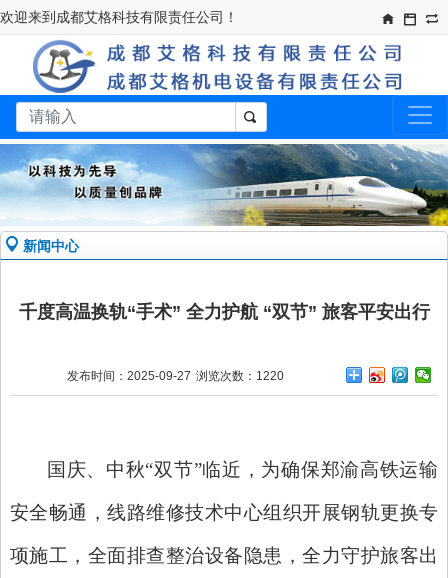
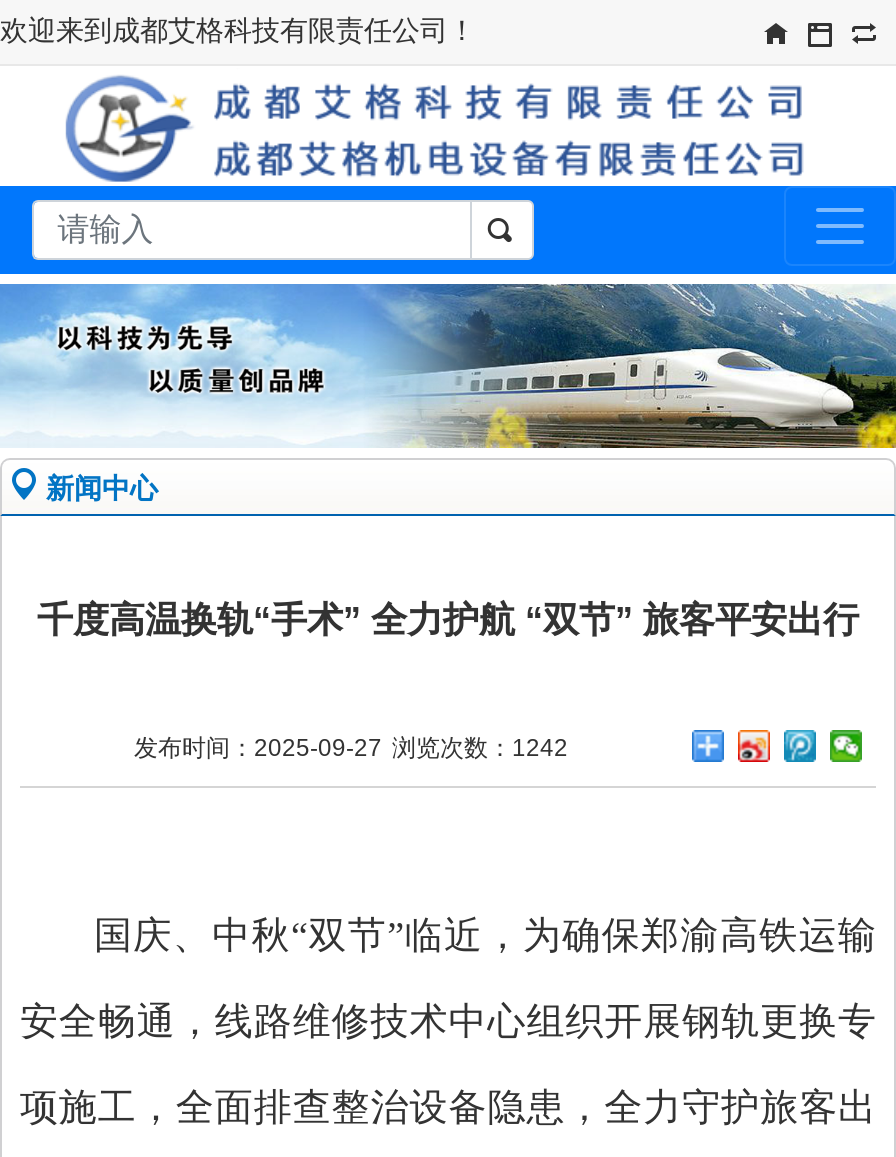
- 发布时间：2025-09-27 浏览次数：1220
+ 发布时间：2025-09-27 浏览次数：1242
